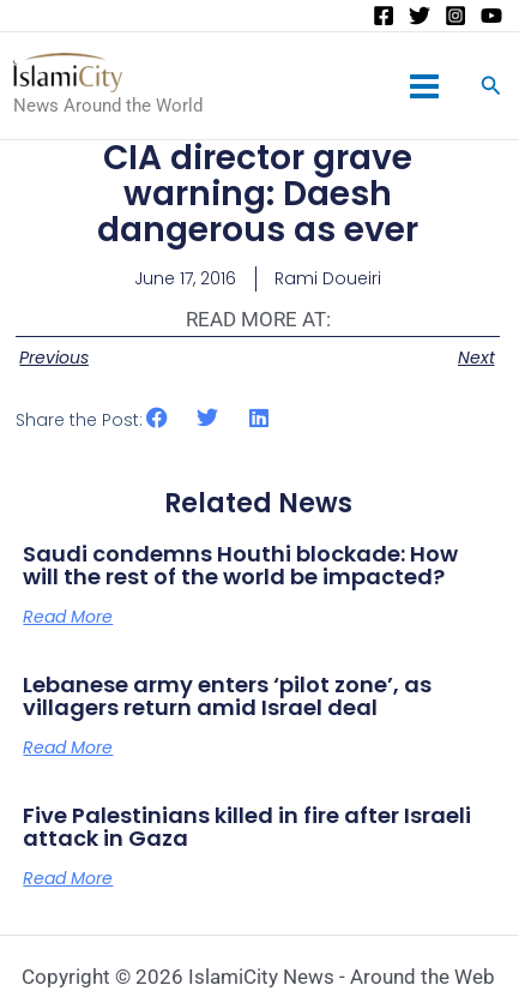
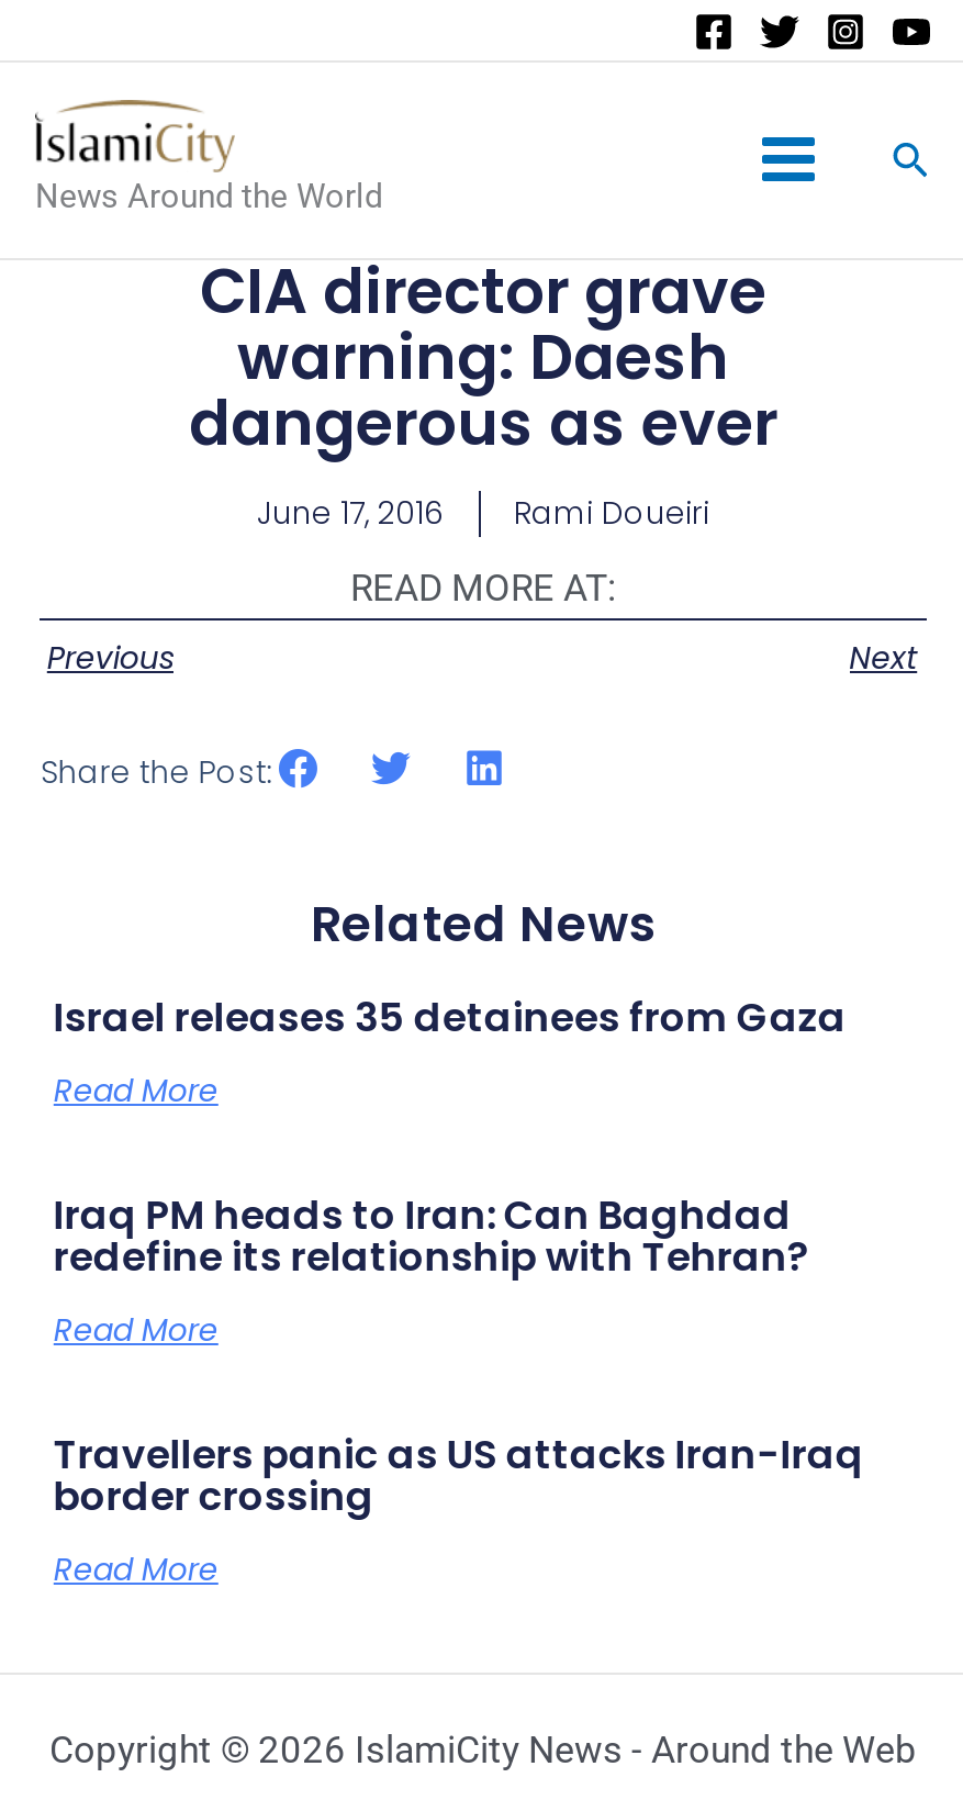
- Saudi condemns Houthi blockade: How
- will the rest of the world be impacted?
+ Israel releases 35 detainees from Gaza

- Lebanese army enters ‘pilot zone’, as
- villagers return amid Israel deal
+ Iraq PM heads to Iran: Can Baghdad
+ redefine its relationship with Tehran?

- Five Palestinians killed in fire after Israeli
- attack in Gaza
+ Travellers panic as US attacks Iran-Iraq
+ border crossing
